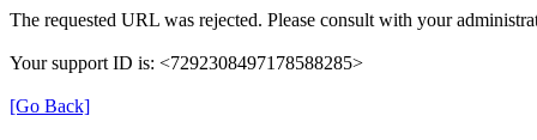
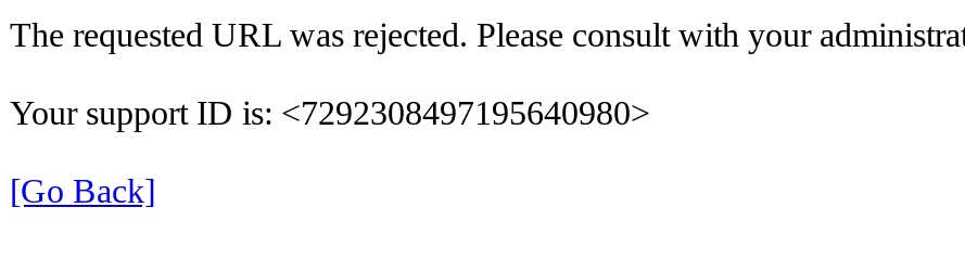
- Your support ID is: <7292308497178588285>
+ Your support ID is: <7292308497195640980>
